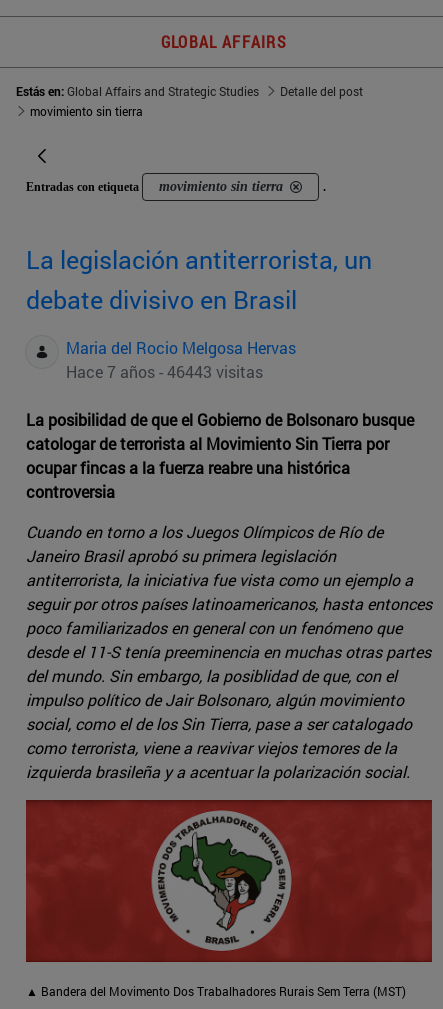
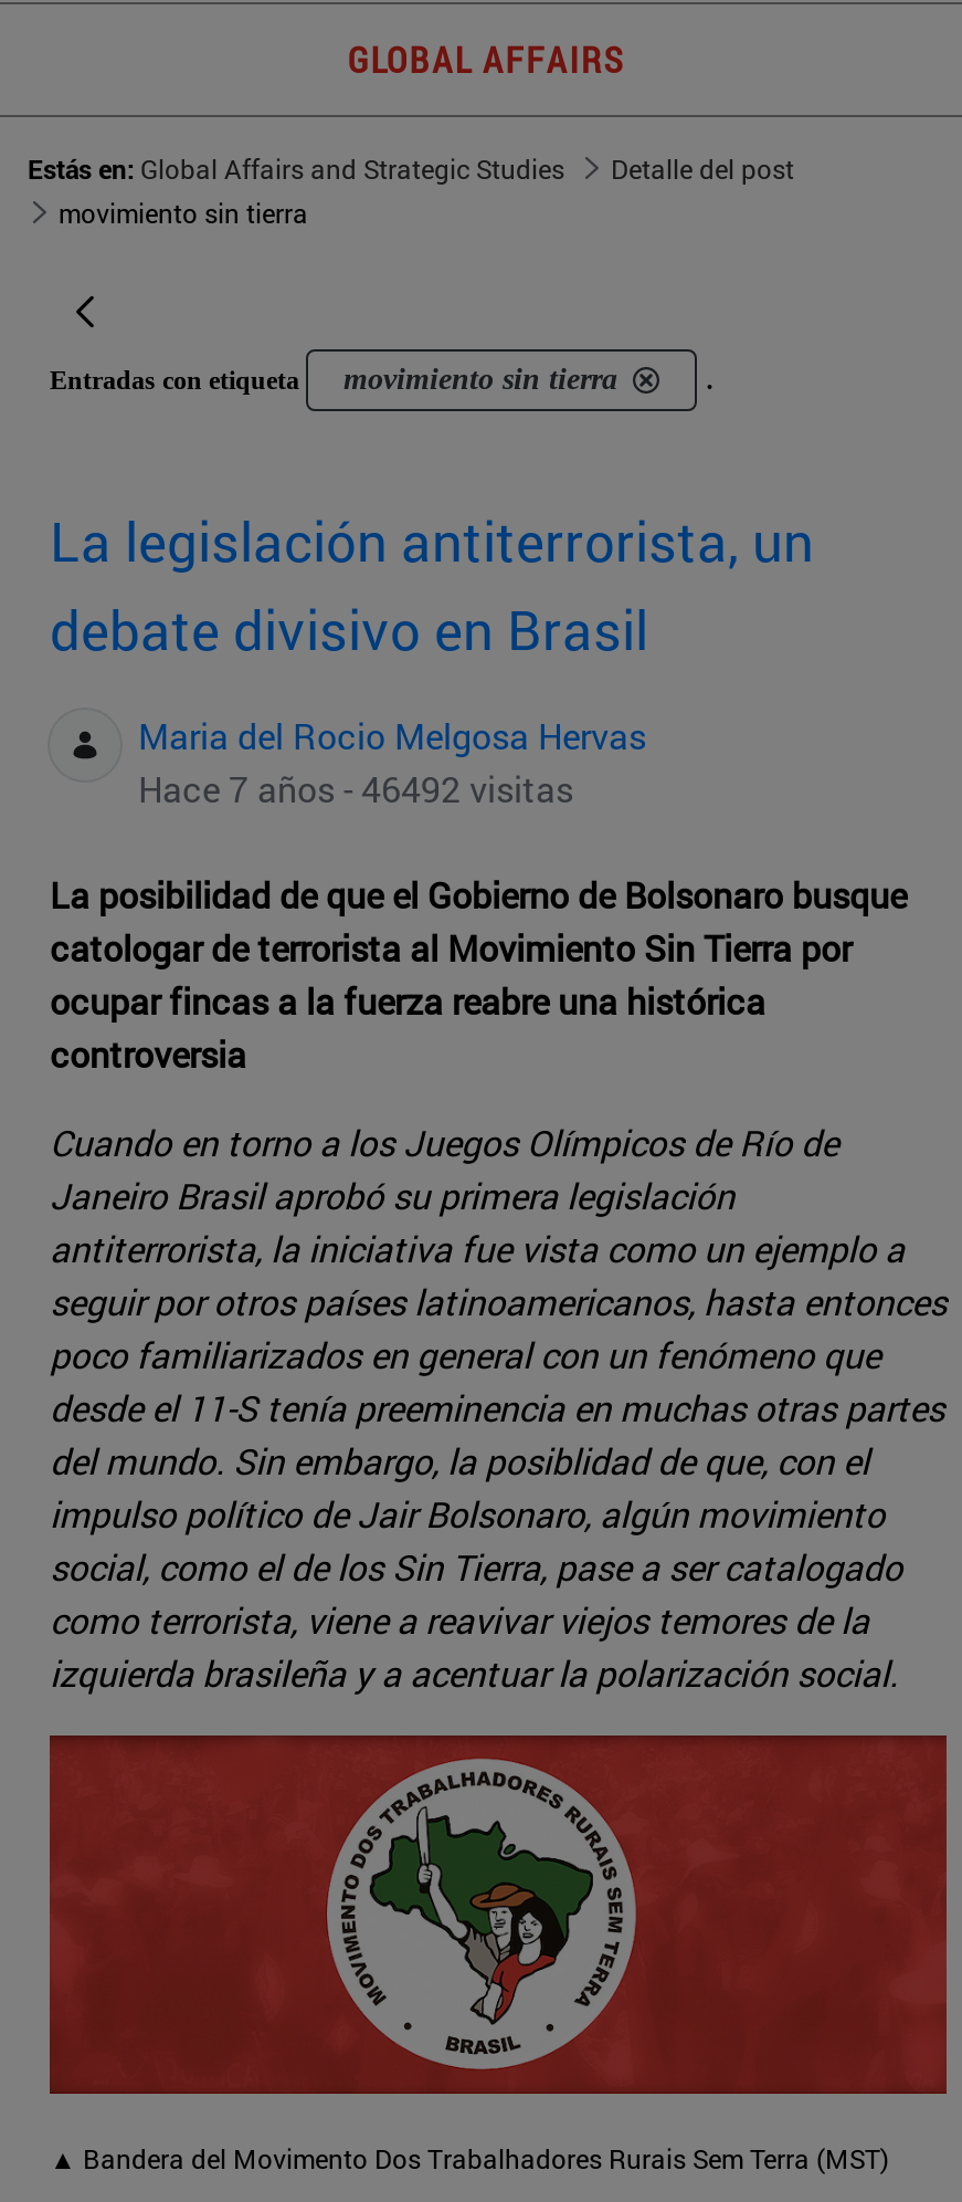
- Hace 7 años - 46443 visitas
+ Hace 7 años - 46492 visitas
